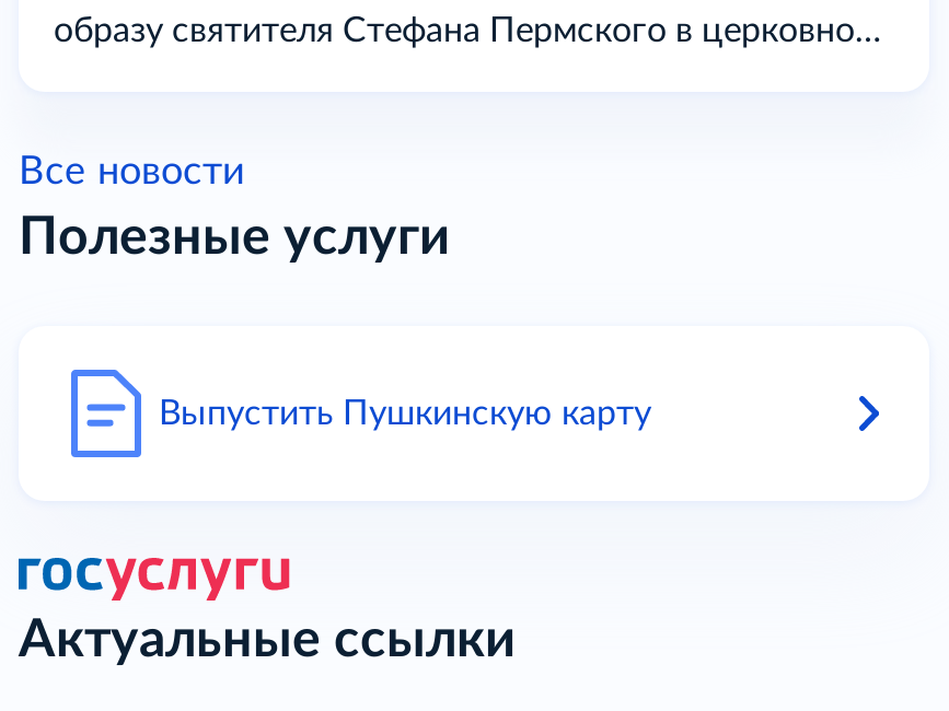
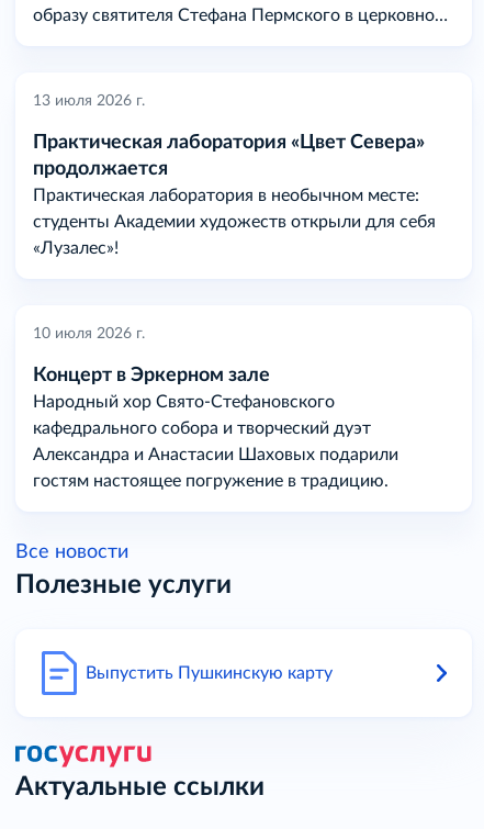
+ 13 июля 2026 г.
+ Практическая лаборатория «Цвет Севера»
+ продолжается
+ Практическая лаборатория в необычном месте:
+ студенты Академии художеств открыли для себя
+ «Лузалес»!

+ 10 июля 2026 г.
+ Концерт в Эркерном зале
+ Народный хор Свято‑Стефановского
+ кафедрального собора и творческий дуэт
+ Александра и Анастасии Шаховых подарили
+ гостям настоящее погружение в традицию.
